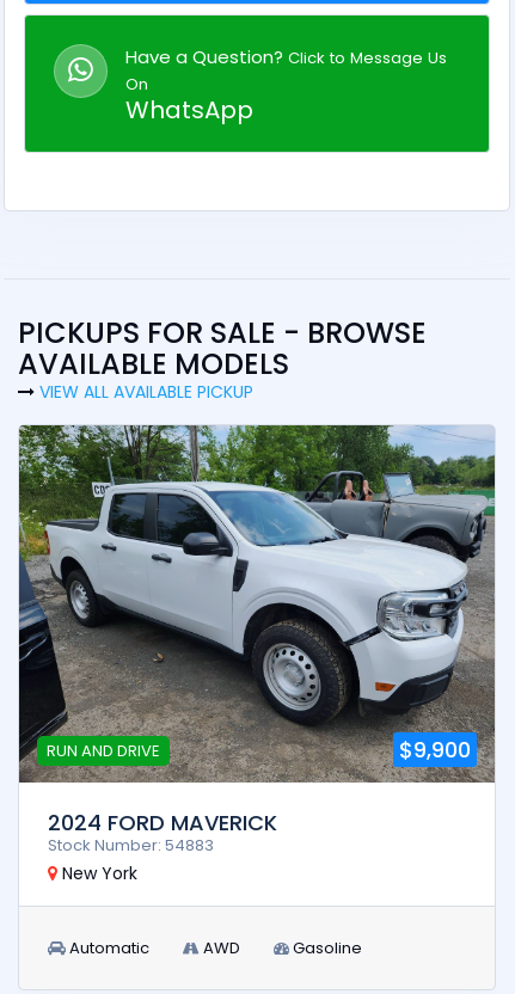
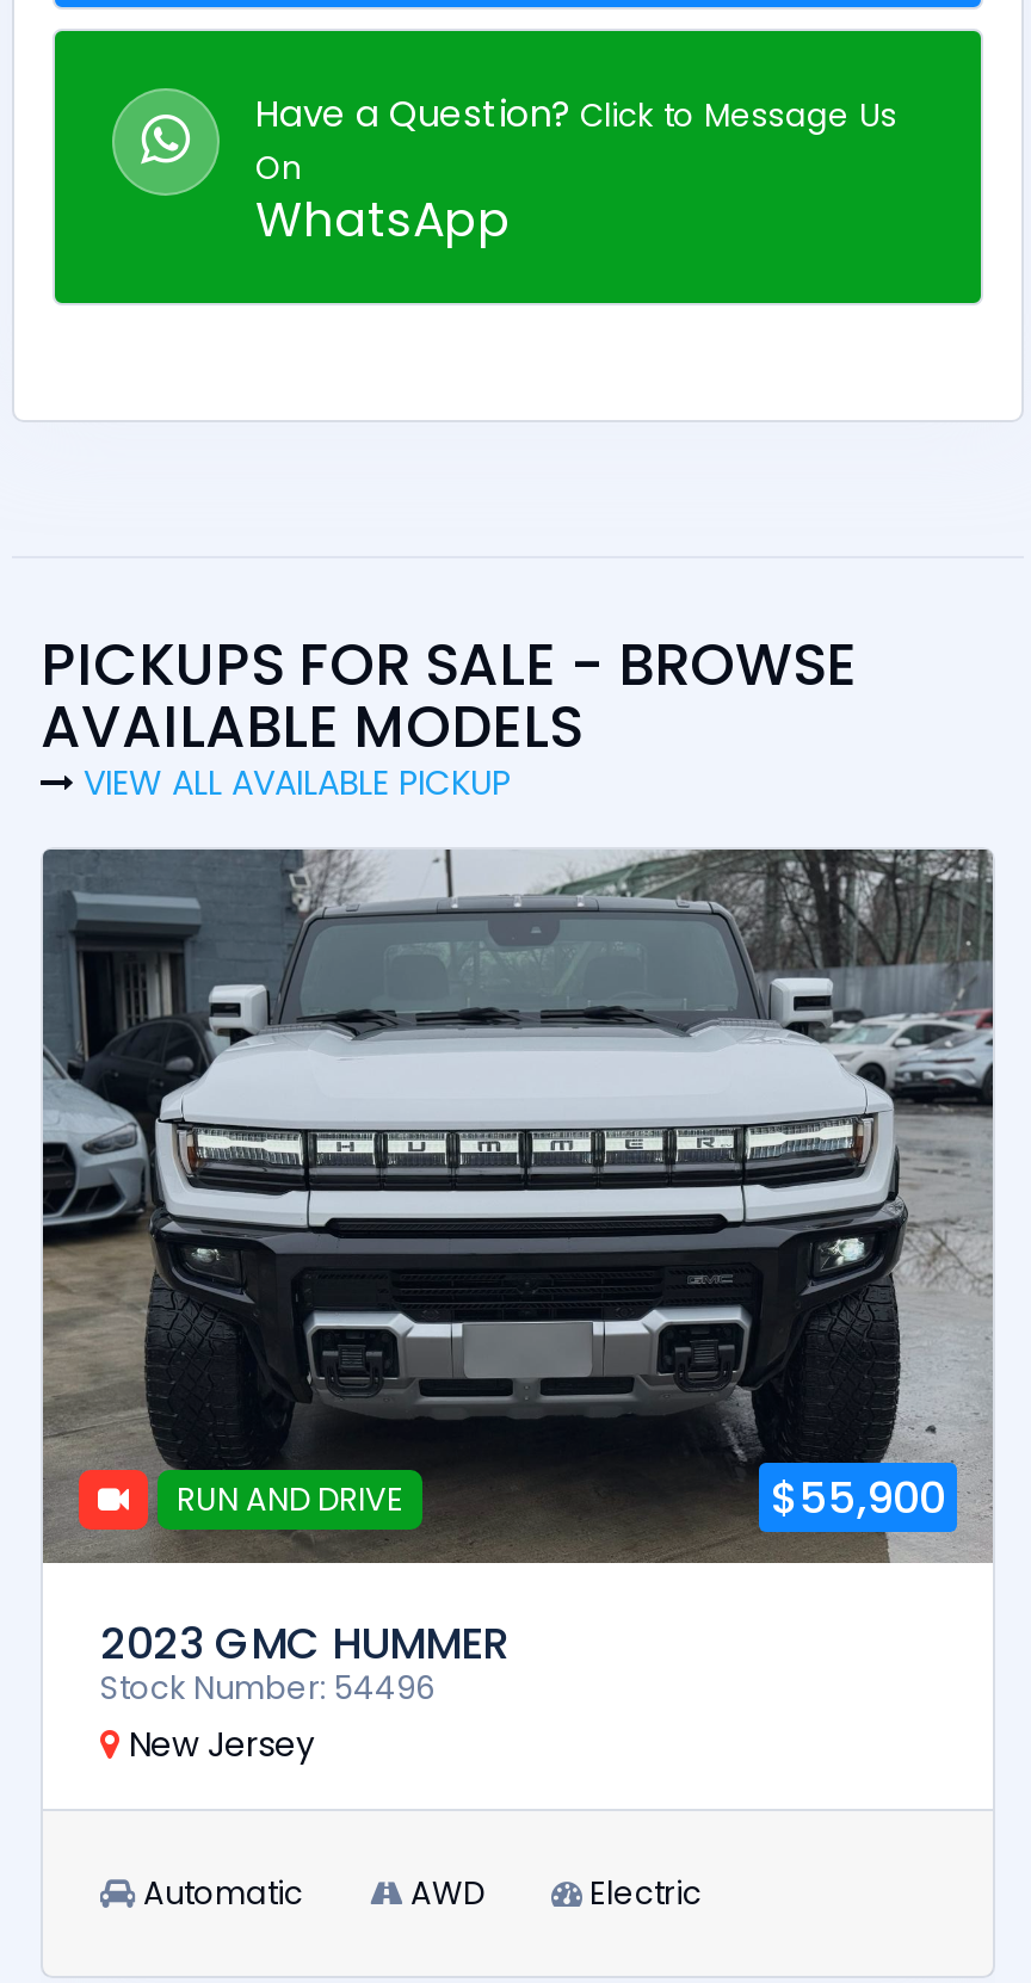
- [image]
- $9,900
+ [image]
+ $55,900

- 2024 FORD MAVERICK
- Stock Number: 54883
- New York
+ 2023 GMC HUMMER
+ Stock Number: 54496
+ New Jersey

- Gasoline
+ Electric
